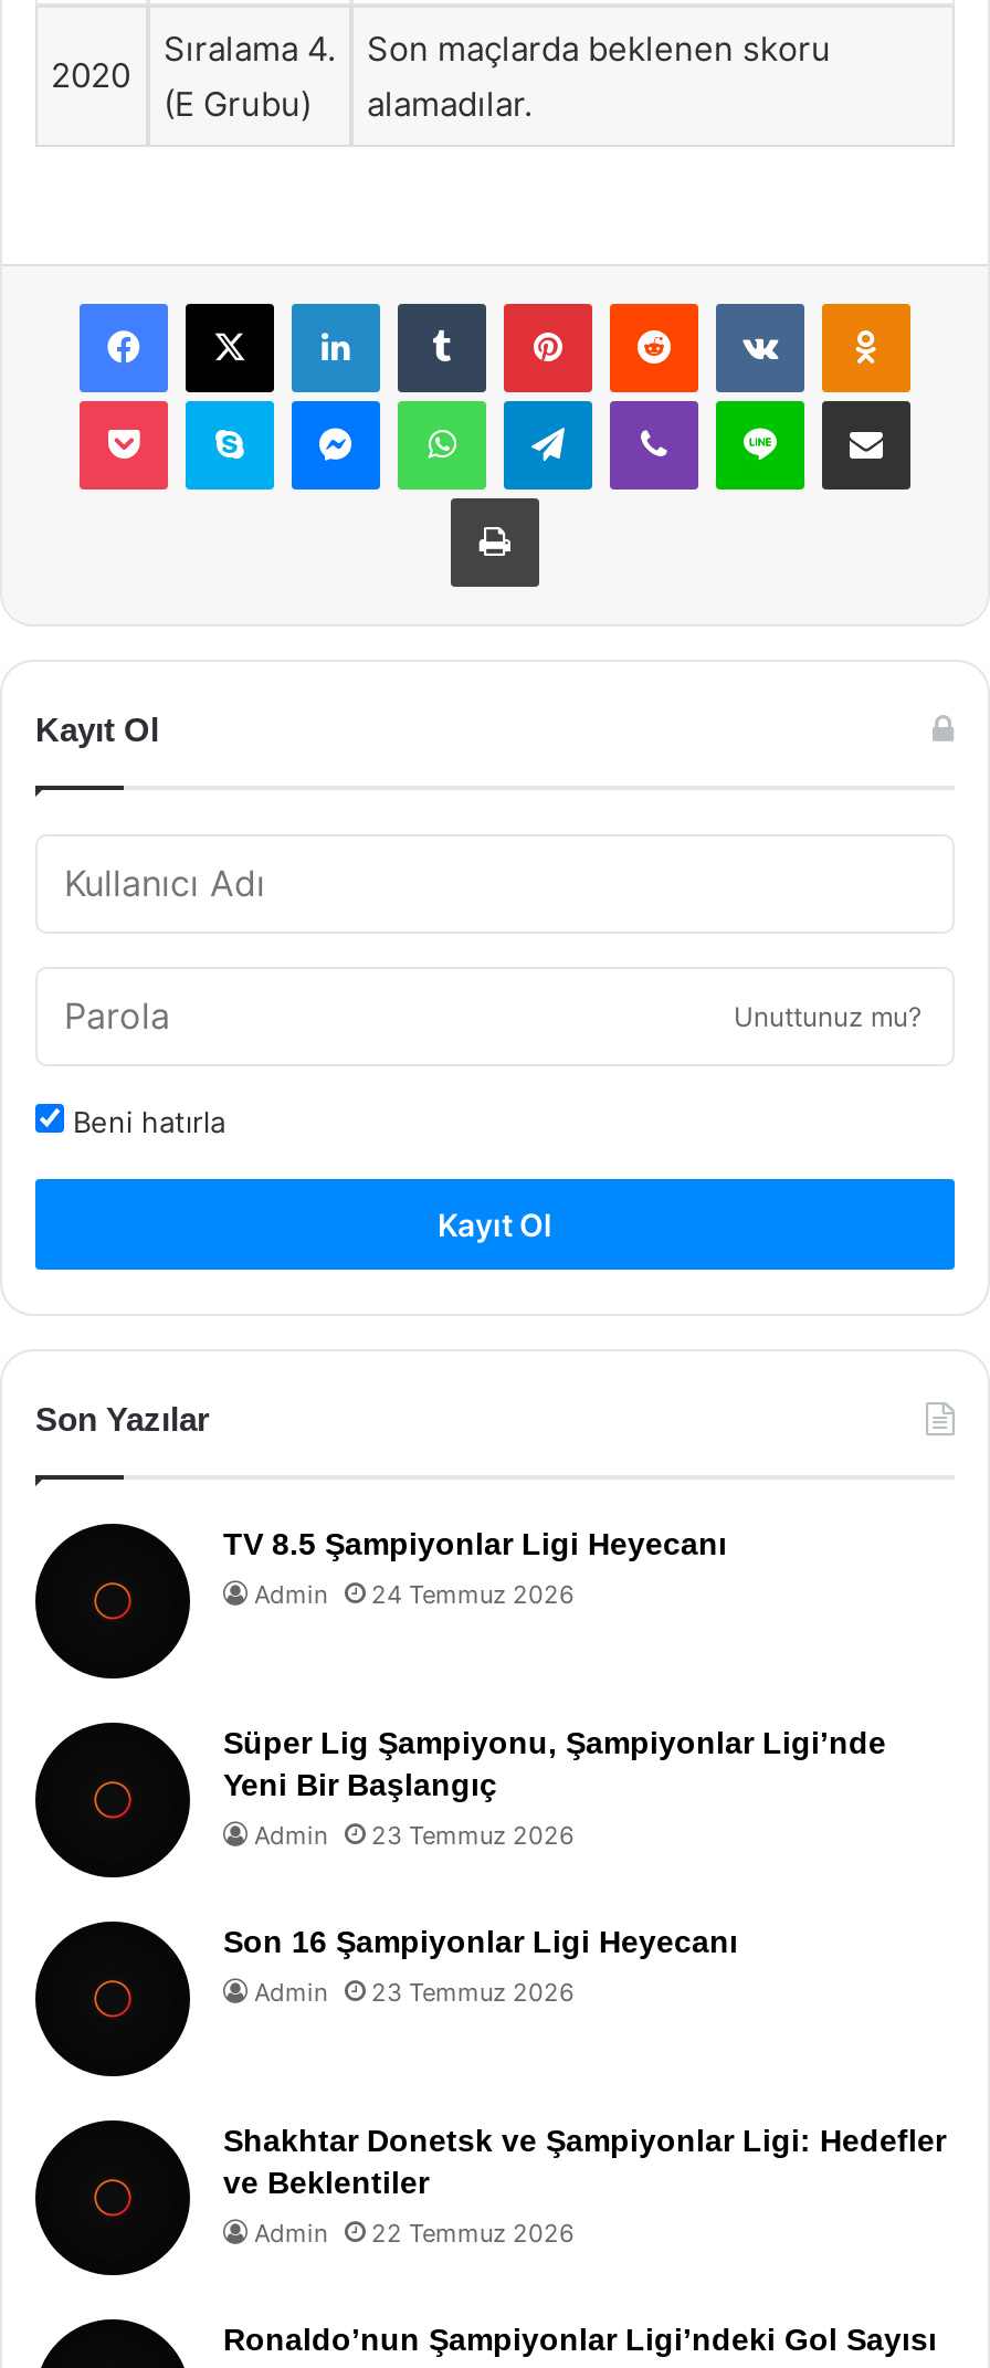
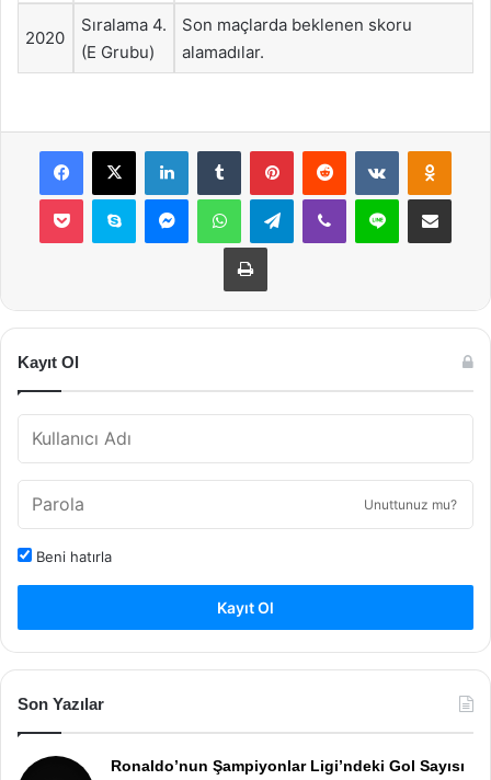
- [image]
- TV 8.5 Şampiyonlar Ligi Heyecanı
- Admin
- 24 Temmuz 2026

- [image]
- Süper Lig Şampiyonu, Şampiyonlar Ligi’nde
- Yeni Bir Başlangıç
- Admin
- 23 Temmuz 2026
- Son 16 Şampiyonlar Ligi Heyecanı
- Admin
- 23 Temmuz 2026

- [image]
- Shakhtar Donetsk ve Şampiyonlar Ligi: Hedefler
- ve Beklentiler
- Admin
- 22 Temmuz 2026

- [image]
